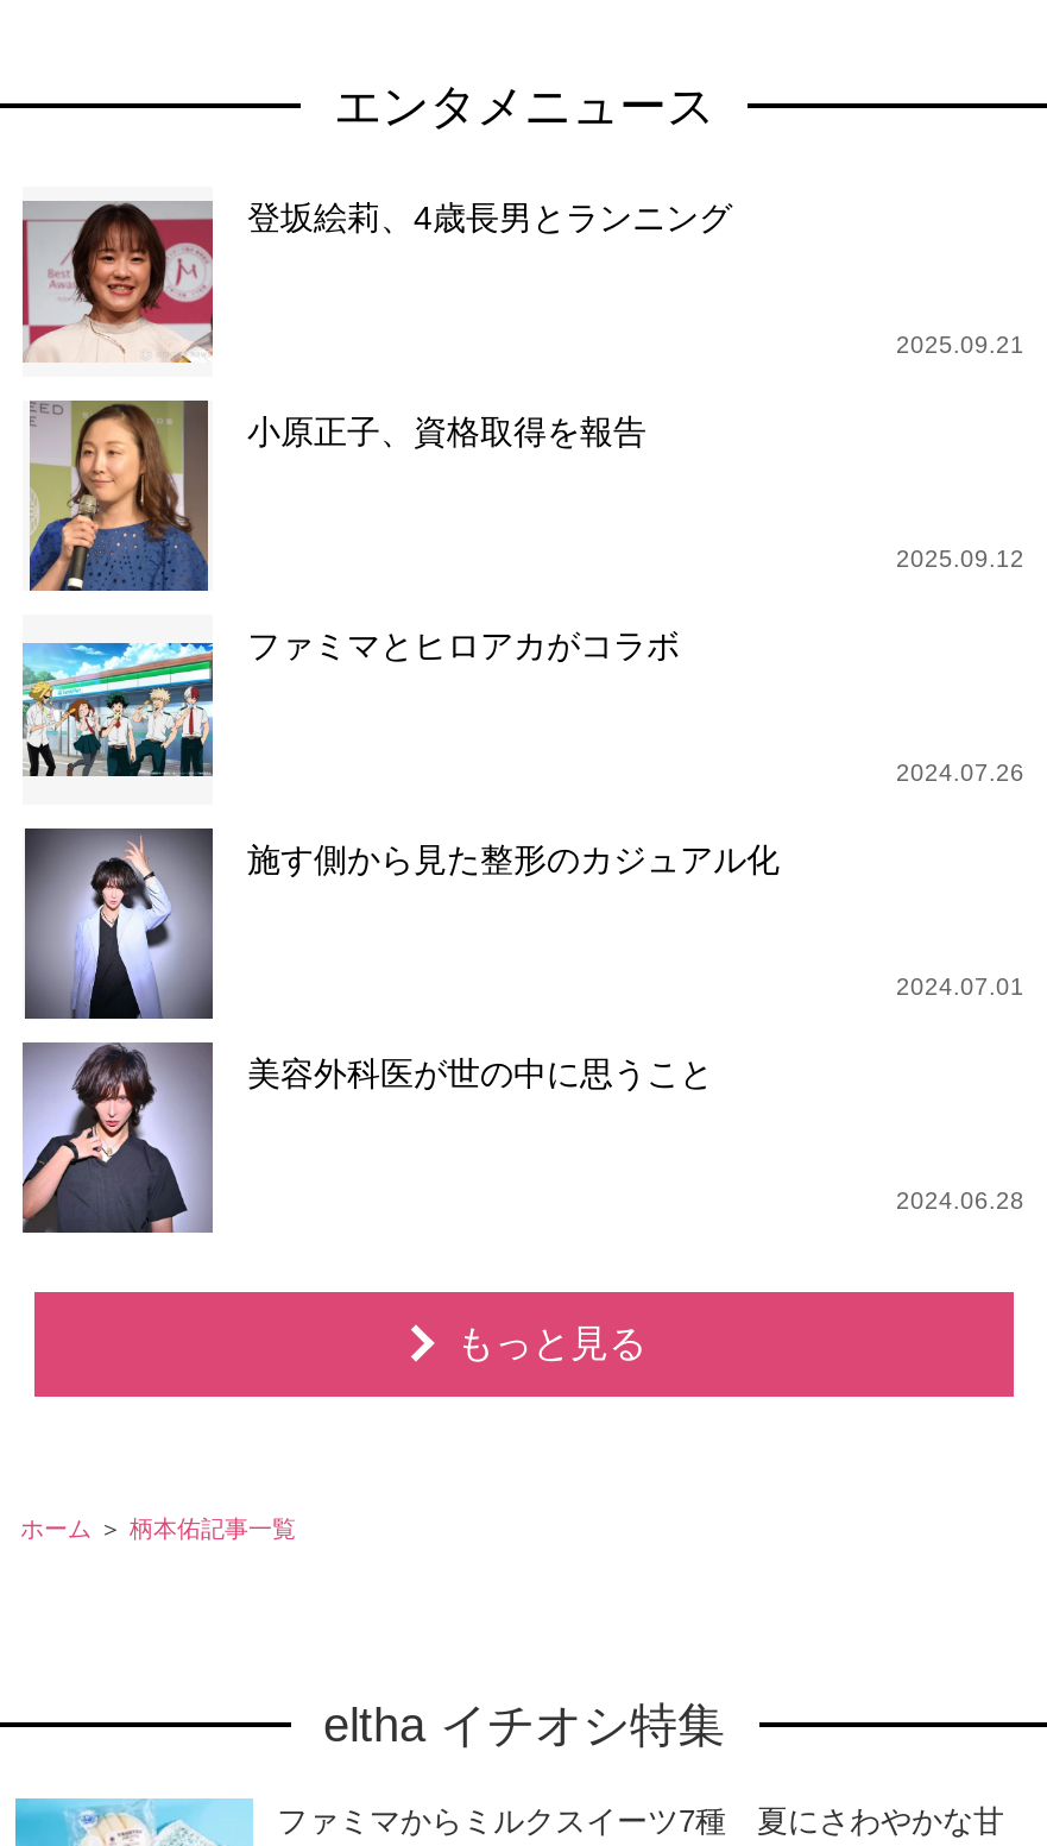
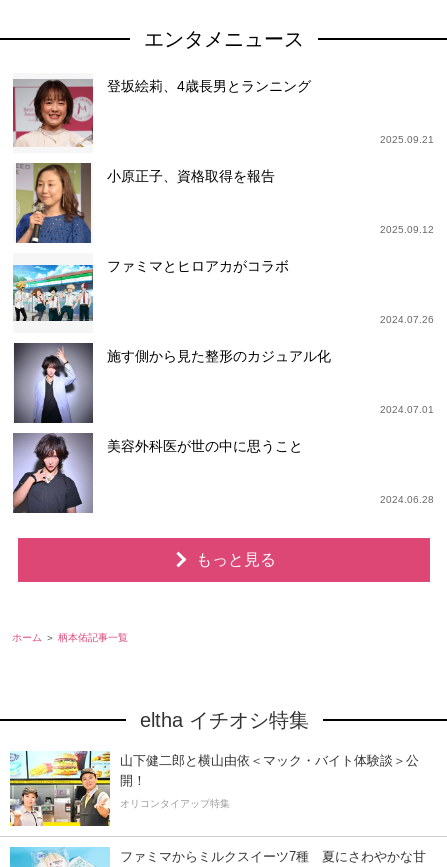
+ [image]
+ 山下健二郎と横山由依＜マック・バイト体験談＞公
+ 開！
+ オリコンタイアップ特集
